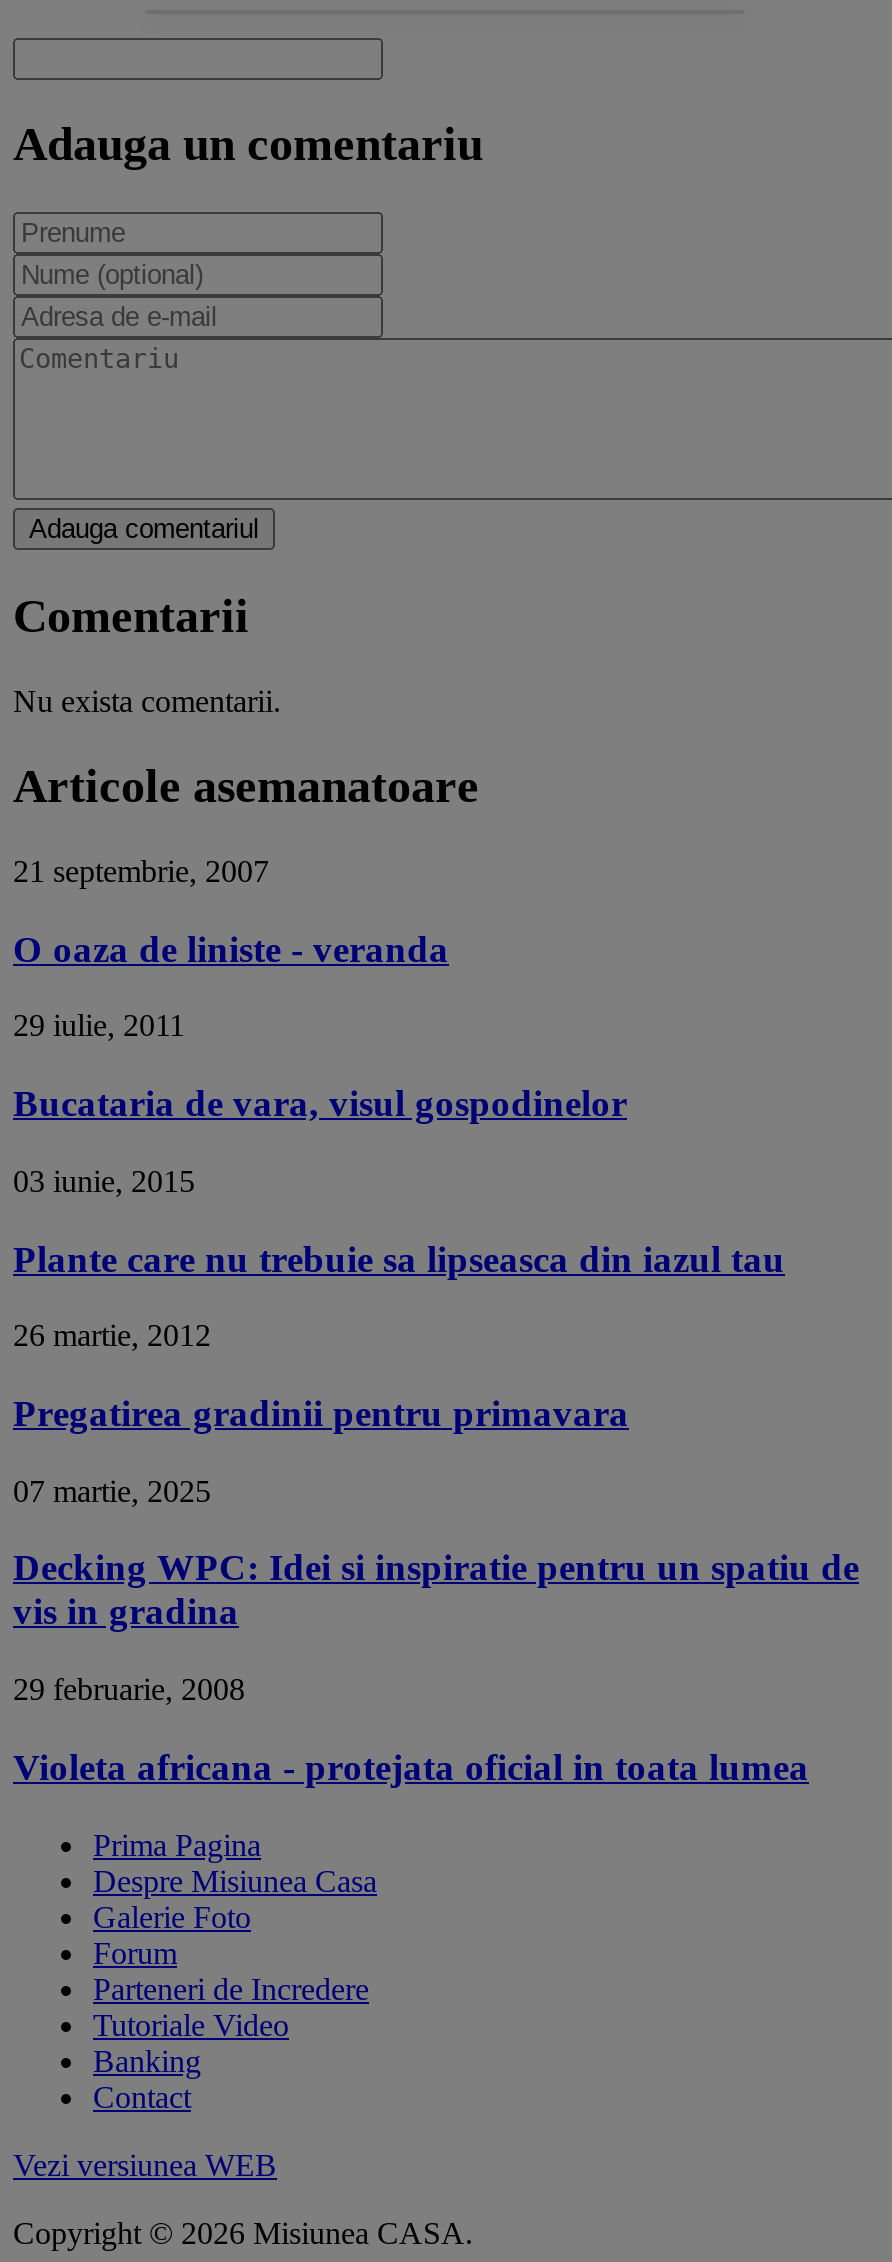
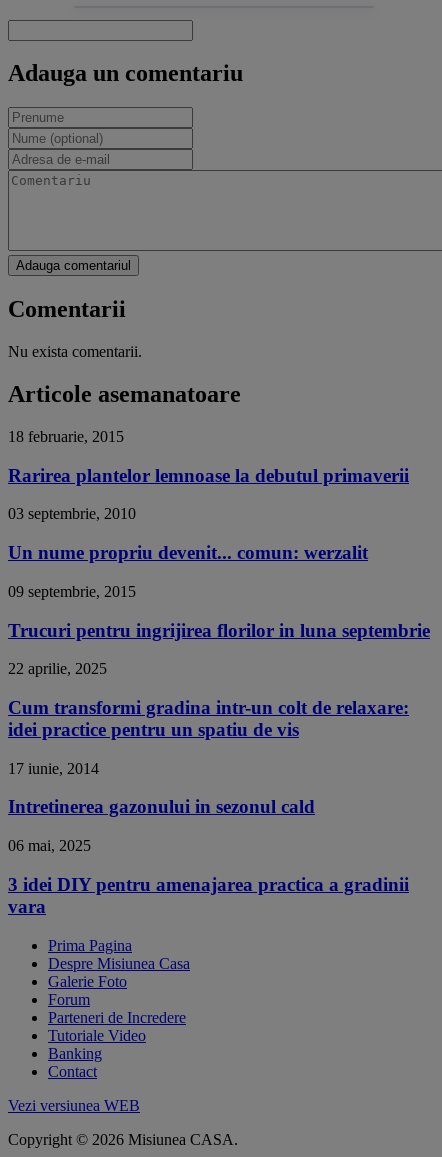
- 21 septembrie, 2007
+ 18 februarie, 2015

- O oaza de liniste - veranda
+ Rarirea plantelor lemnoase la debutul primaverii

- 29 iulie, 2011
+ 03 septembrie, 2010

- Bucataria de vara, visul gospodinelor
+ Un nume propriu devenit... comun: werzalit

- 03 iunie, 2015
+ 09 septembrie, 2015

- Plante care nu trebuie sa lipseasca din iazul tau
+ Trucuri pentru ingrijirea florilor in luna septembrie

- 26 martie, 2012
+ 22 aprilie, 2025

- Pregatirea gradinii pentru primavara
+ Cum transformi gradina intr-un colt de relaxare:
+ idei practice pentru un spatiu de vis

- 07 martie, 2025
+ 17 iunie, 2014

- Decking WPC: Idei si inspiratie pentru un spatiu de
- vis in gradina
+ Intretinerea gazonului in sezonul cald

- 29 februarie, 2008
+ 06 mai, 2025

- Violeta africana - protejata oficial in toata lumea
+ 3 idei DIY pentru amenajarea practica a gradinii
+ vara
